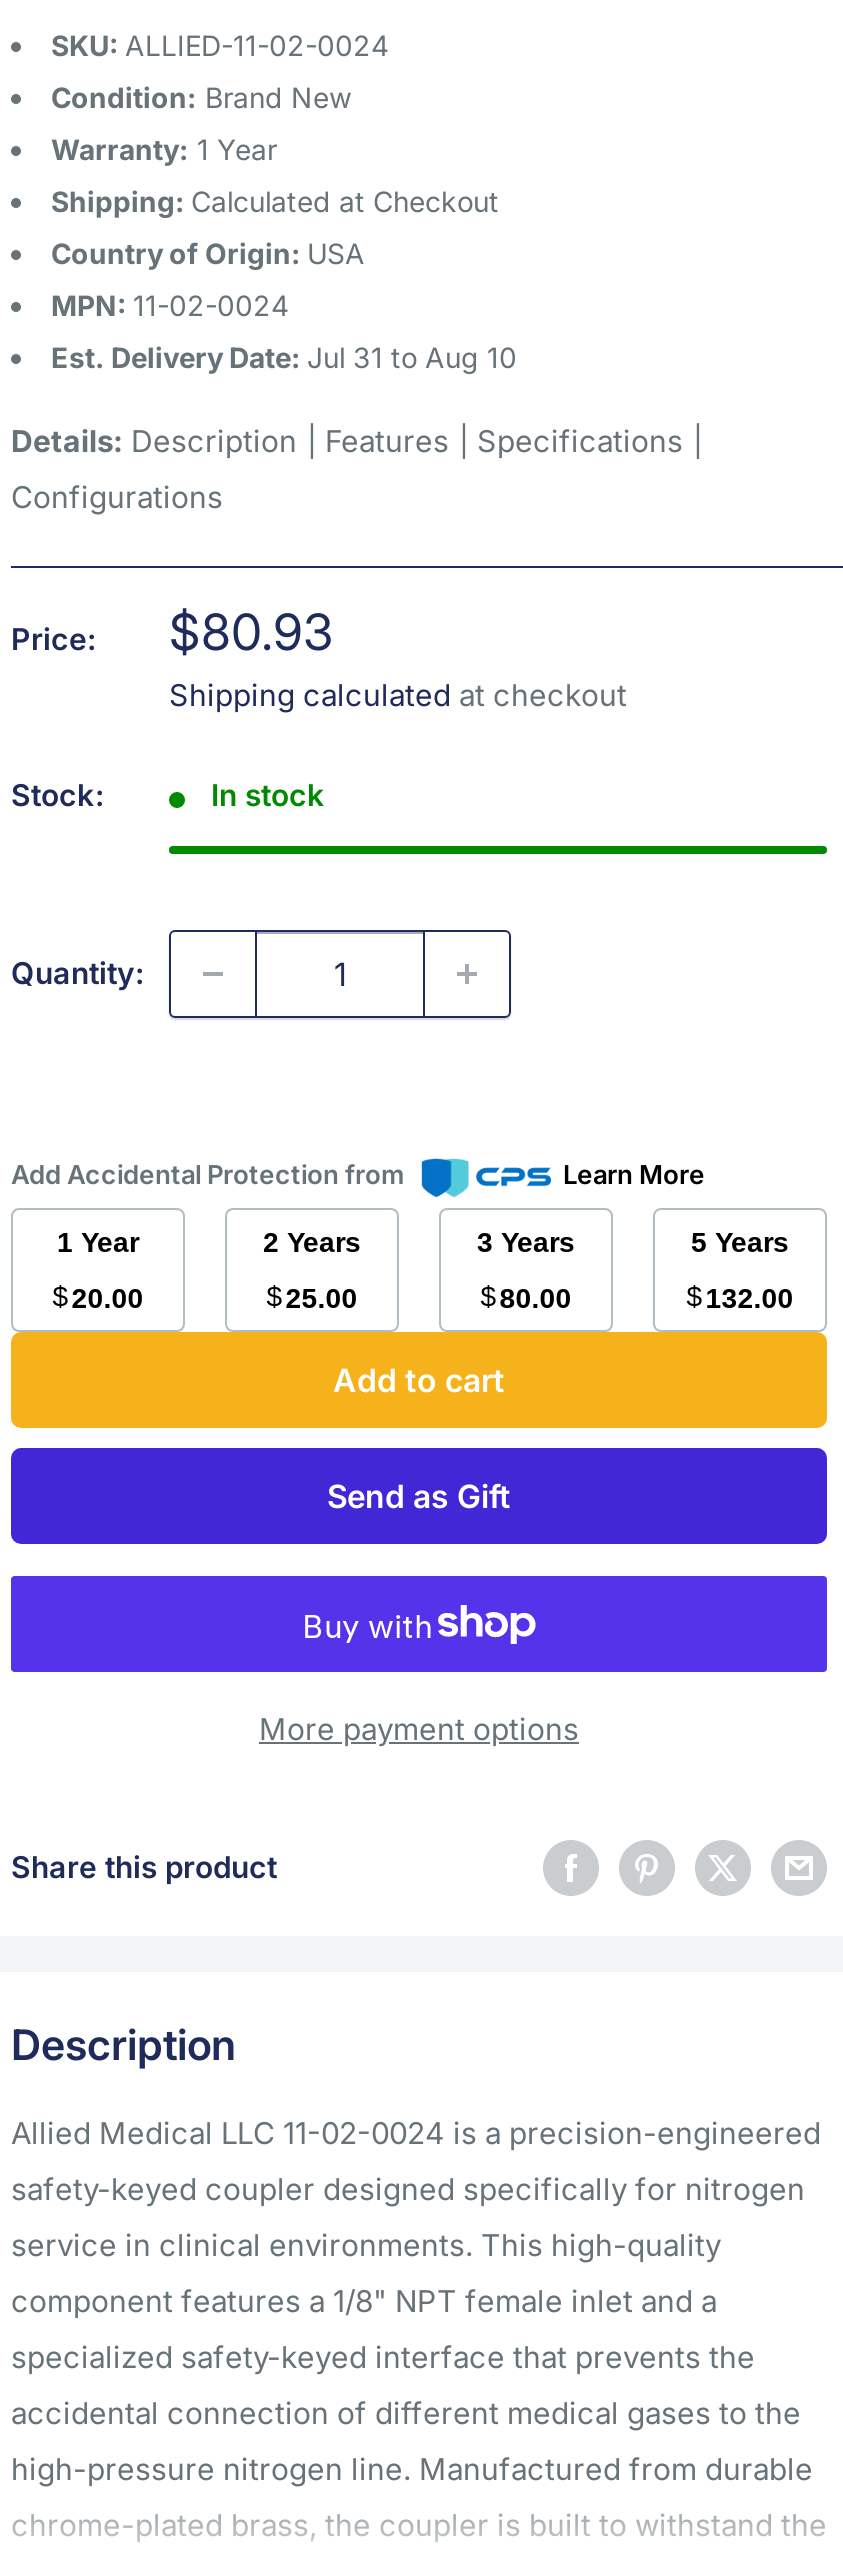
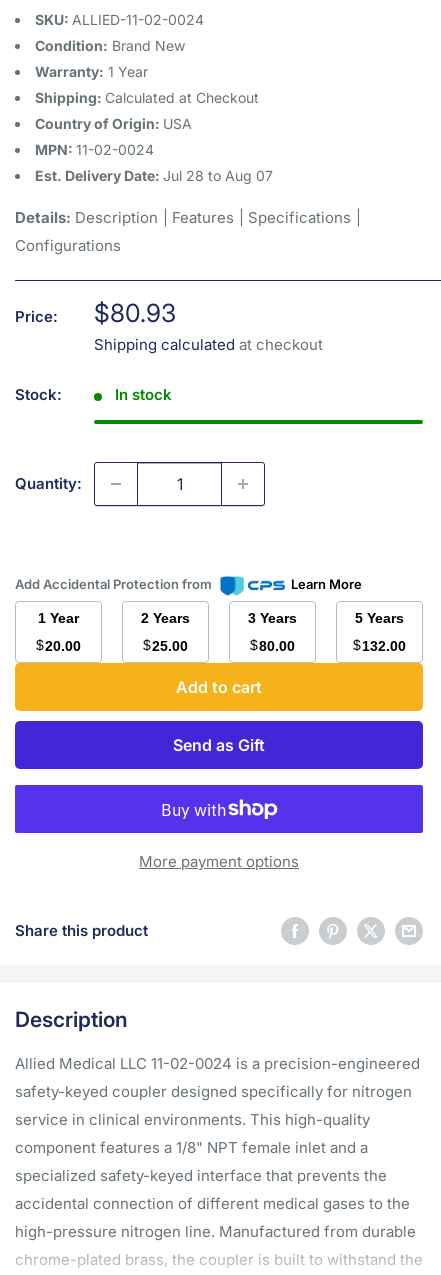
- Est. Delivery Date: Jul 31 to Aug 10
+ Est. Delivery Date: Jul 28 to Aug 07
